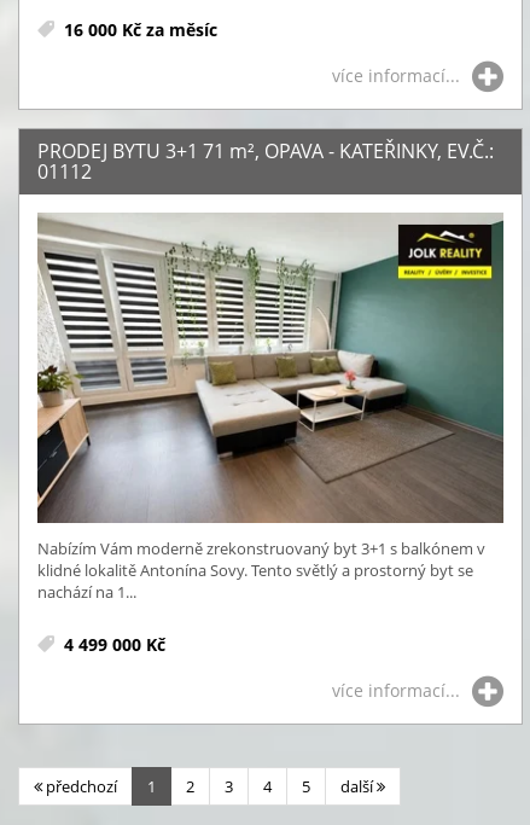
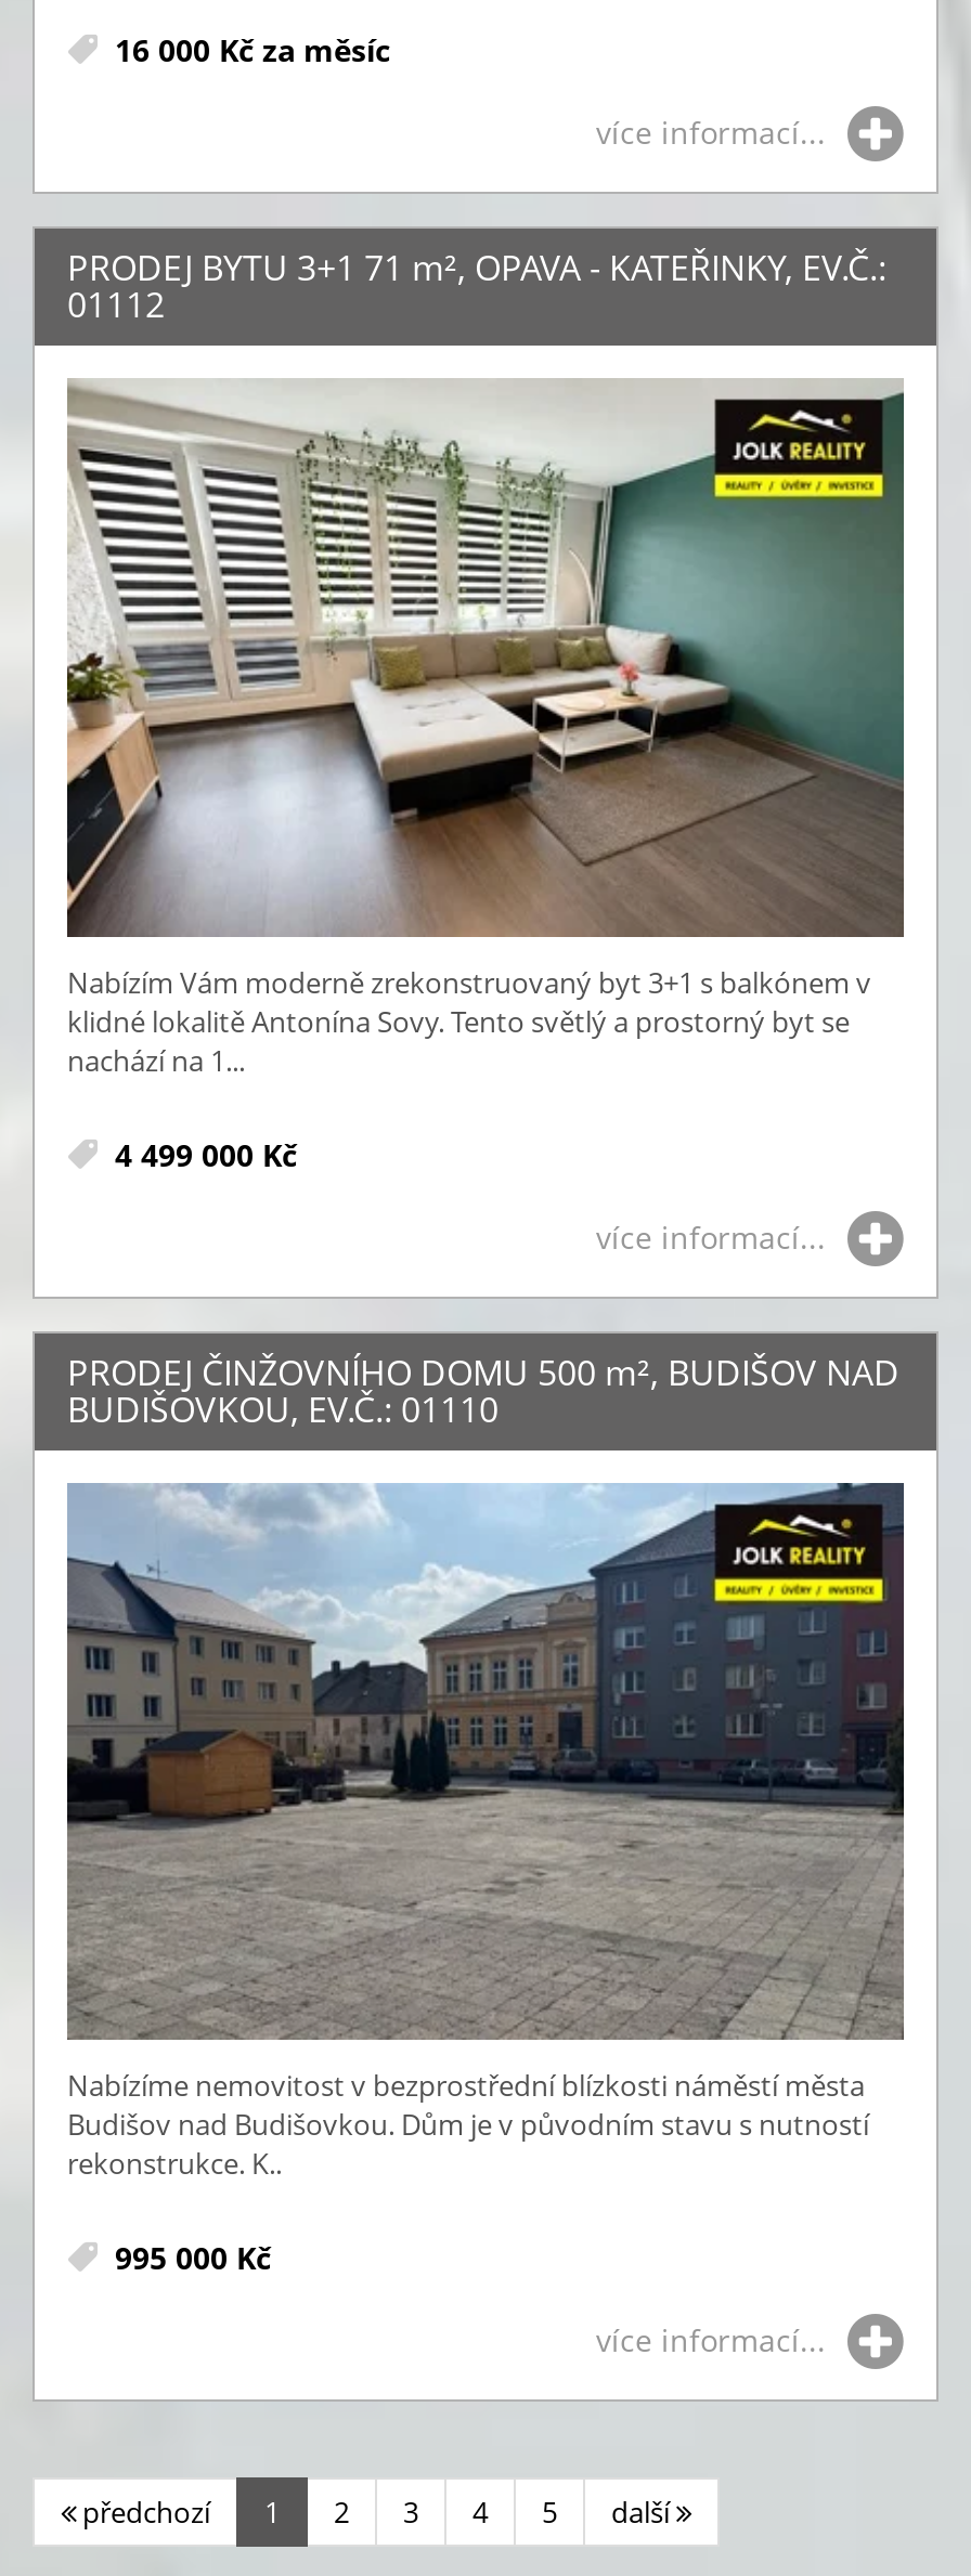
+ [image]
+ Nabízíme nemovitost v bezprostřední blízkosti náměstí města
+ Budišov nad Budišovkou. Dům je v původním stavu s nutností
+ rekonstrukce. K..
+ 995 000 Kč
+ více informací...

+ PRODEJ ČINŽOVNÍHO DOMU 500 m², BUDIŠOV NAD
+ BUDIŠOVKOU, EV.Č.: 01110
